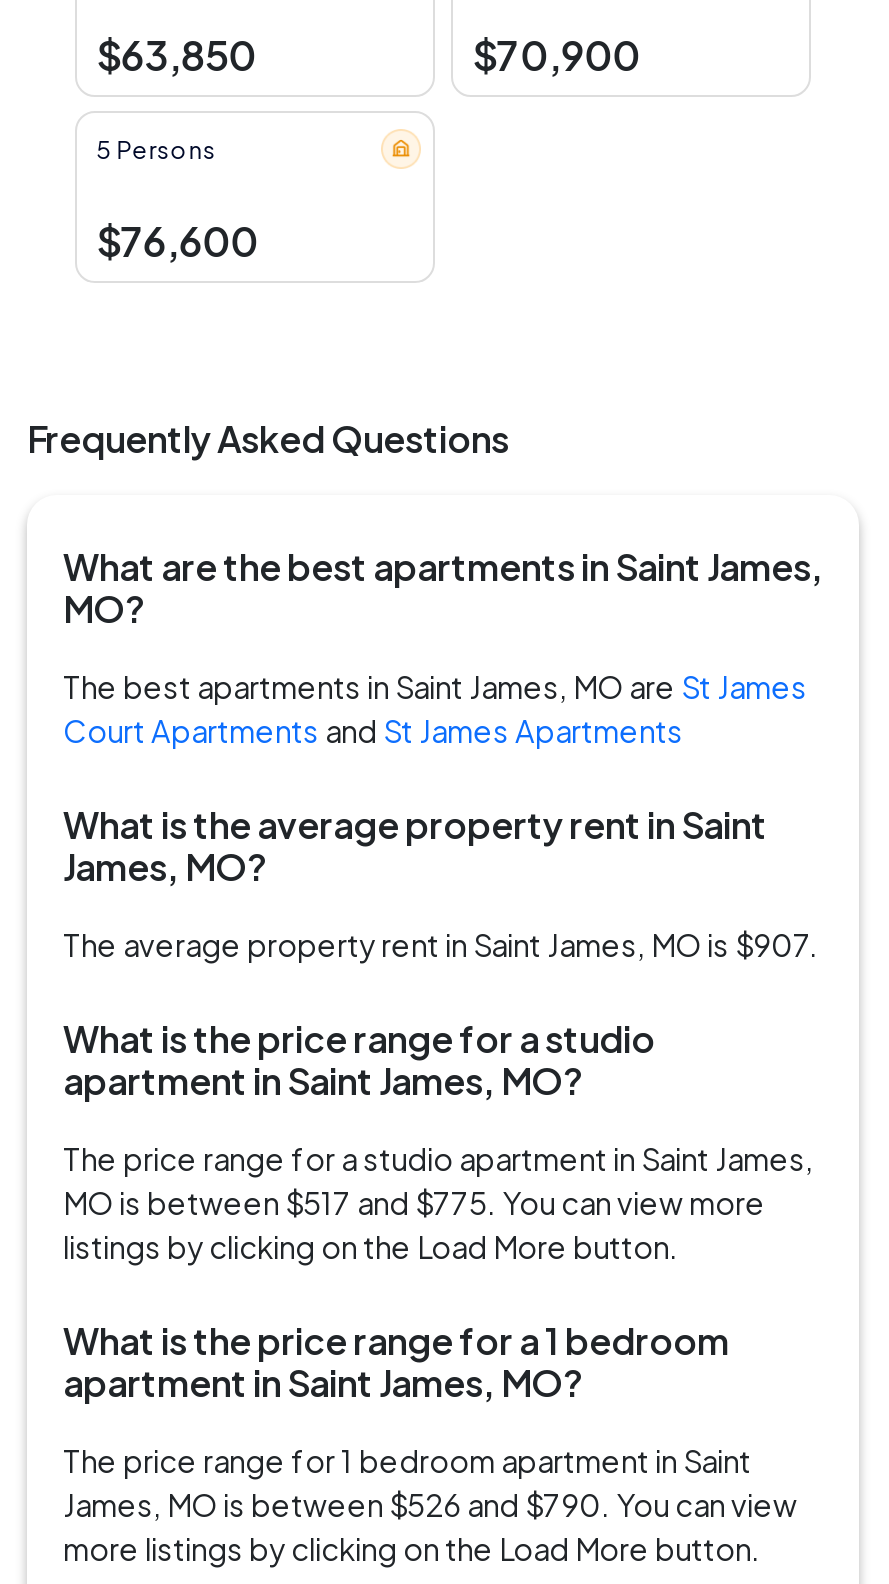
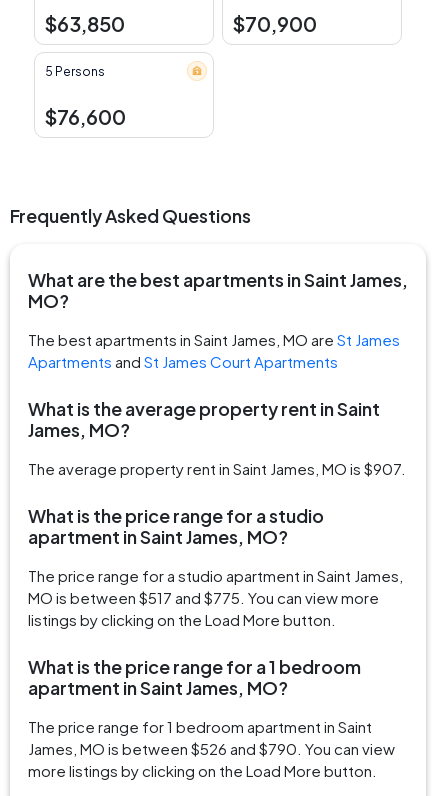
- Court Apartments and St James Apartments
+ Apartments and St James Court Apartments
